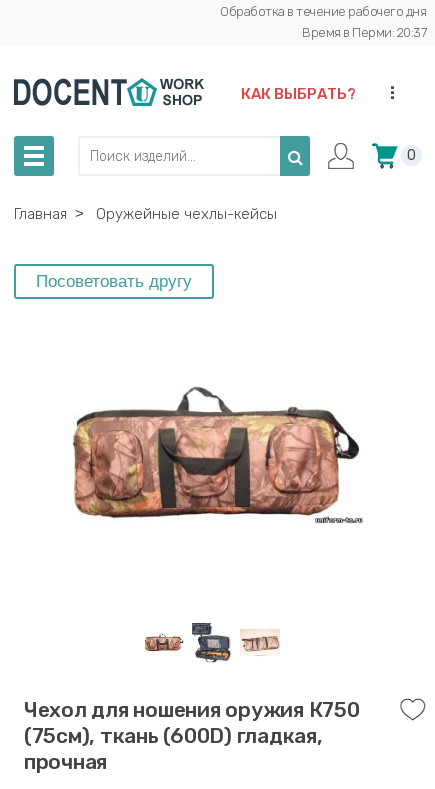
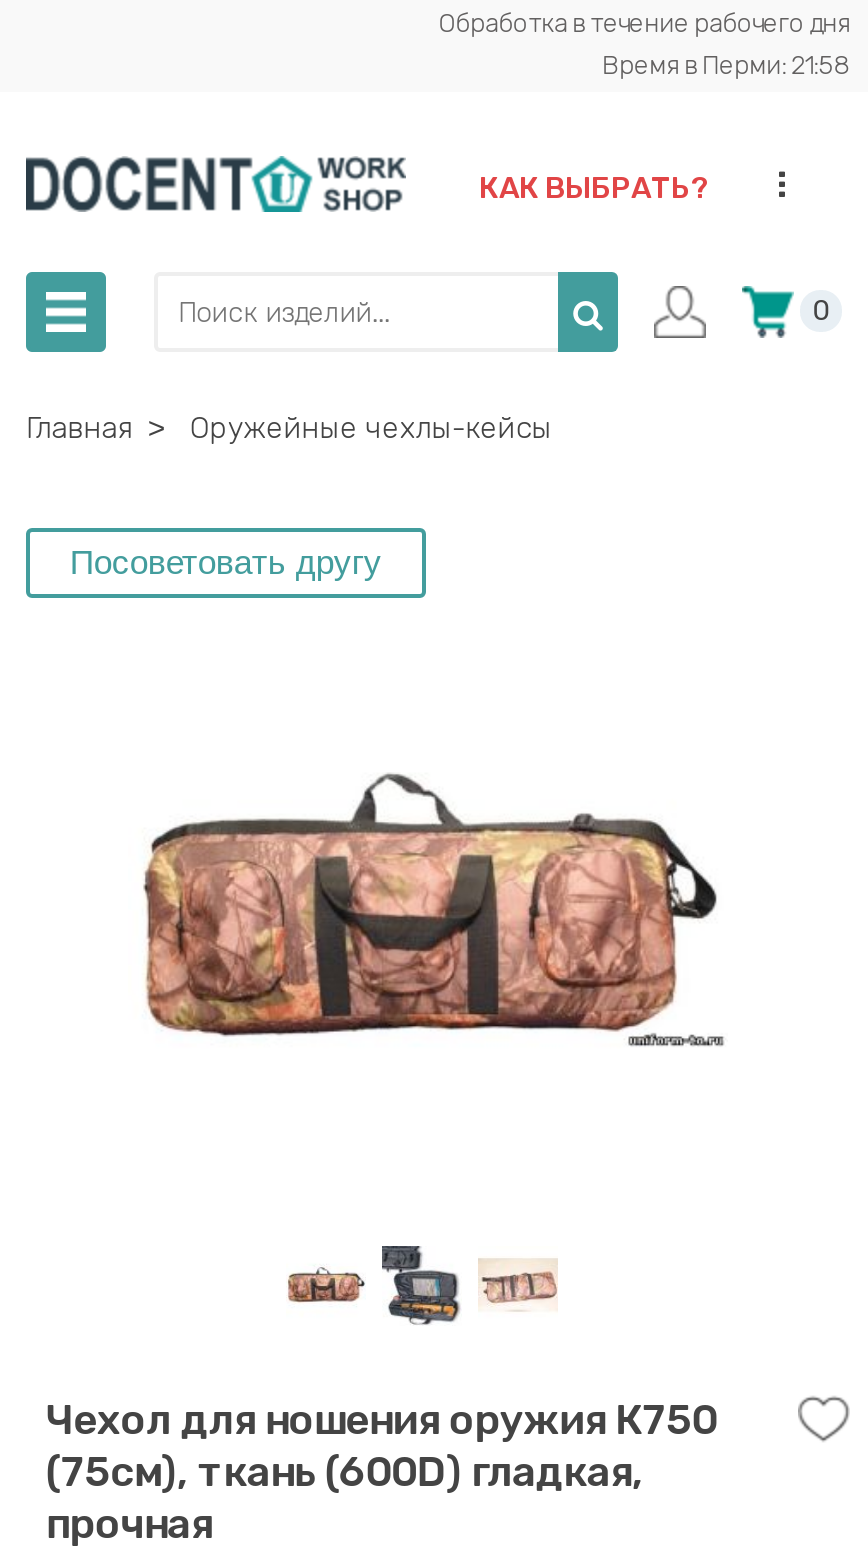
- Время в Перми: 20:37
+ Время в Перми: 21:58
